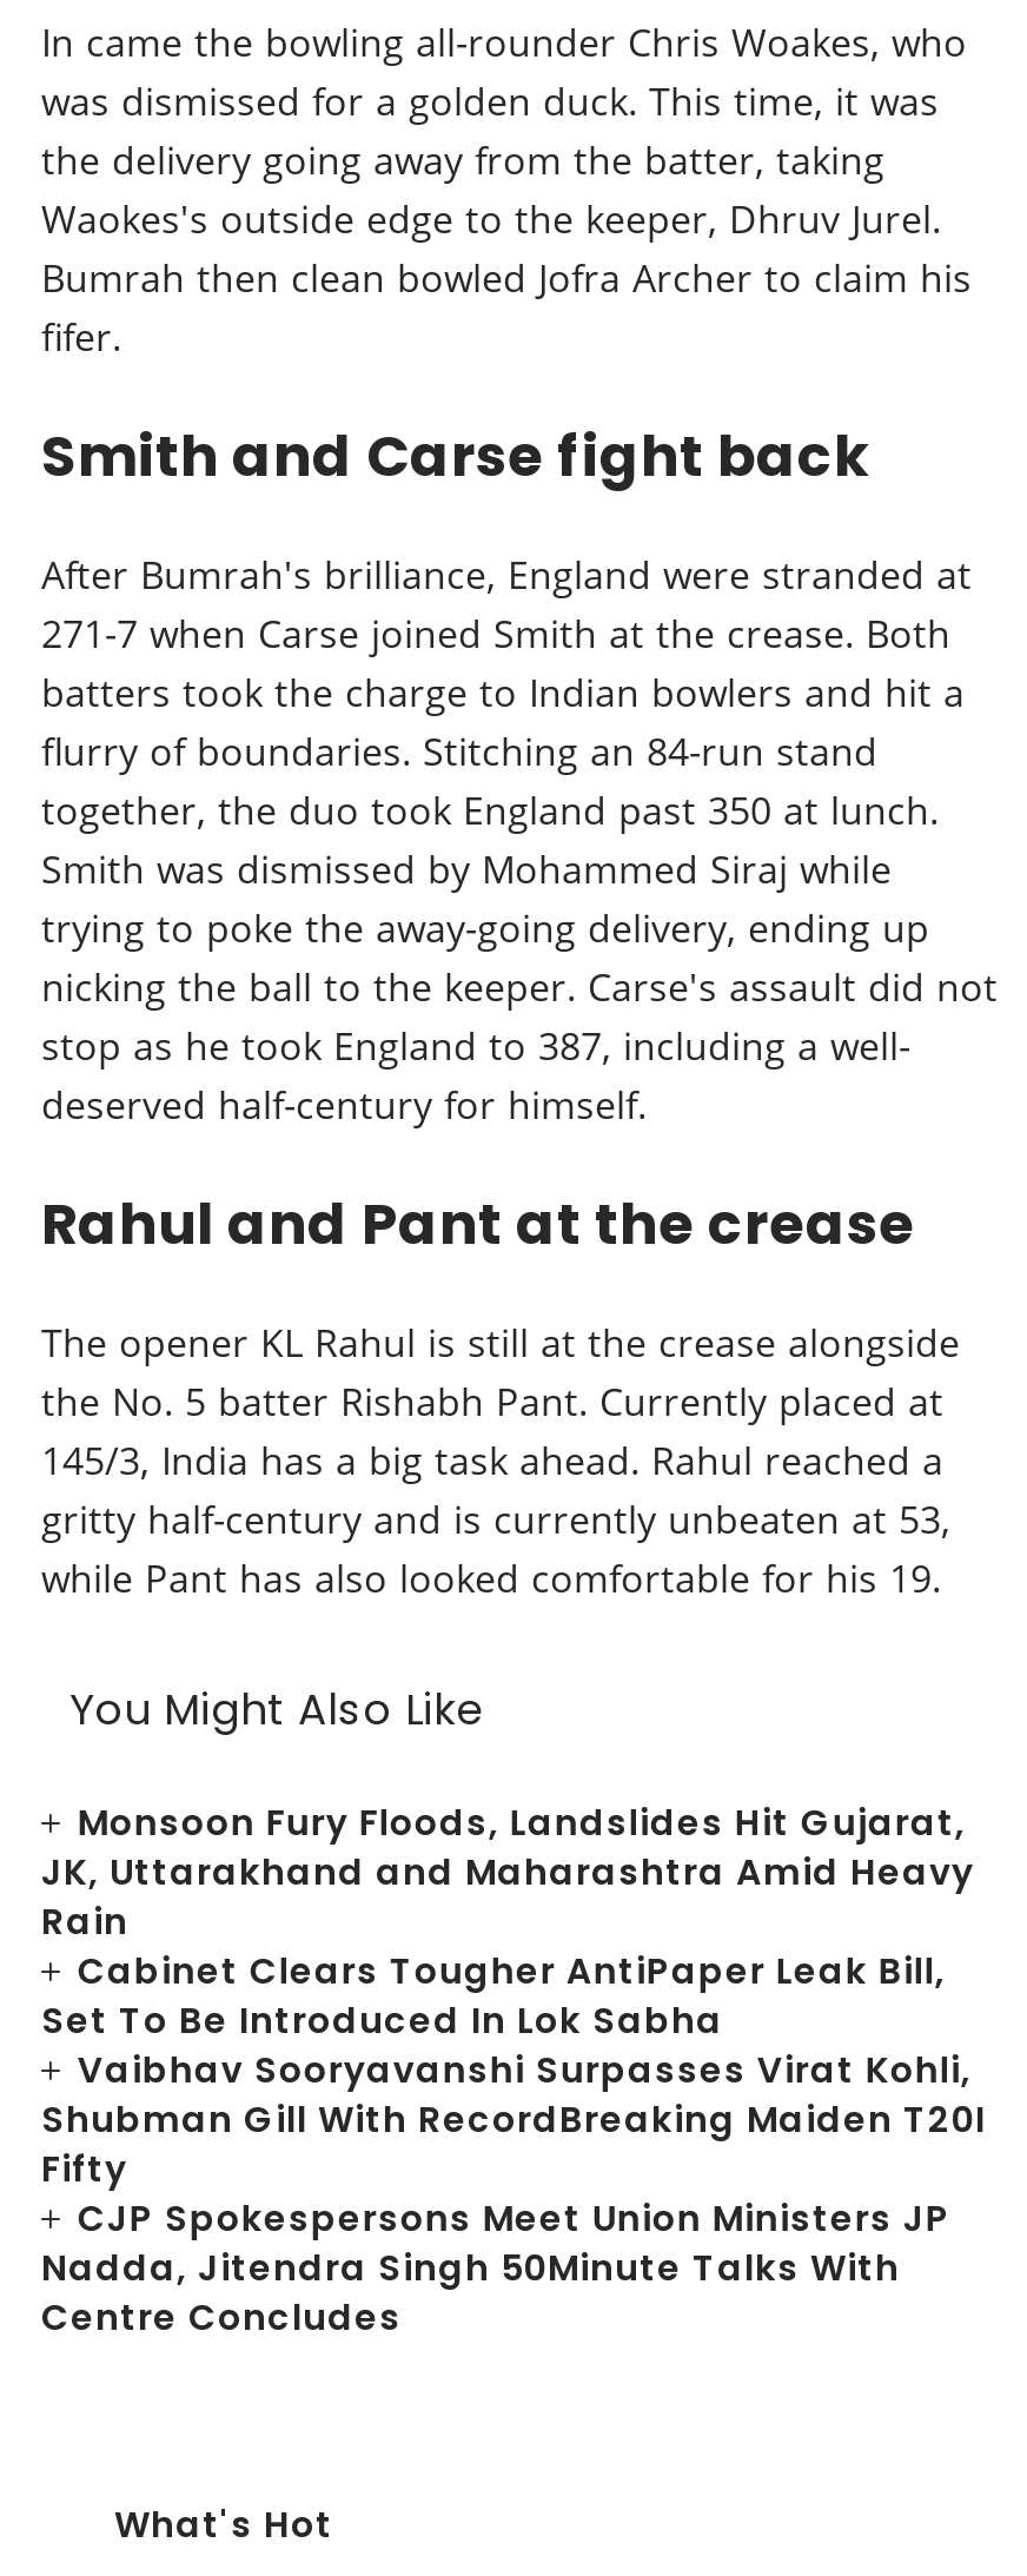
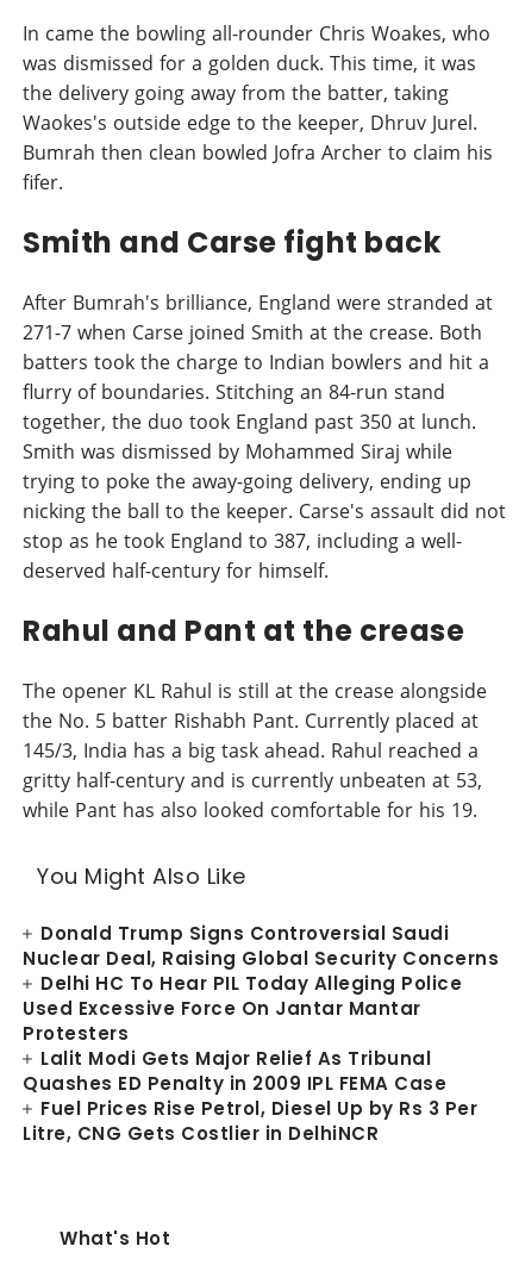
- Monsoon Fury Floods, Landslides Hit Gujarat,
- JK, Uttarakhand and Maharashtra Amid Heavy
- Rain
- Cabinet Clears Tougher AntiPaper Leak Bill,
- Set To Be Introduced In Lok Sabha
- Vaibhav Sooryavanshi Surpasses Virat Kohli,
- Shubman Gill With RecordBreaking Maiden T20I
- Fifty
- CJP Spokespersons Meet Union Ministers JP
- Nadda, Jitendra Singh 50Minute Talks With
- Centre Concludes
+ Donald Trump Signs Controversial Saudi
+ Nuclear Deal, Raising Global Security Concerns
+ Delhi HC To Hear PIL Today Alleging Police
+ Used Excessive Force On Jantar Mantar
+ Protesters
+ Lalit Modi Gets Major Relief As Tribunal
+ Quashes ED Penalty in 2009 IPL FEMA Case
+ Fuel Prices Rise Petrol, Diesel Up by Rs 3 Per
+ Litre, CNG Gets Costlier in DelhiNCR
